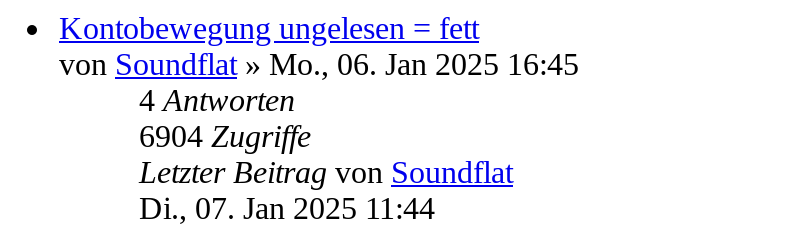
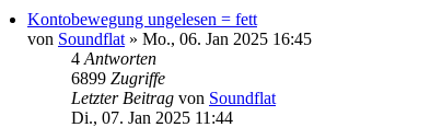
- 6904 Zugriffe
+ 6899 Zugriffe
